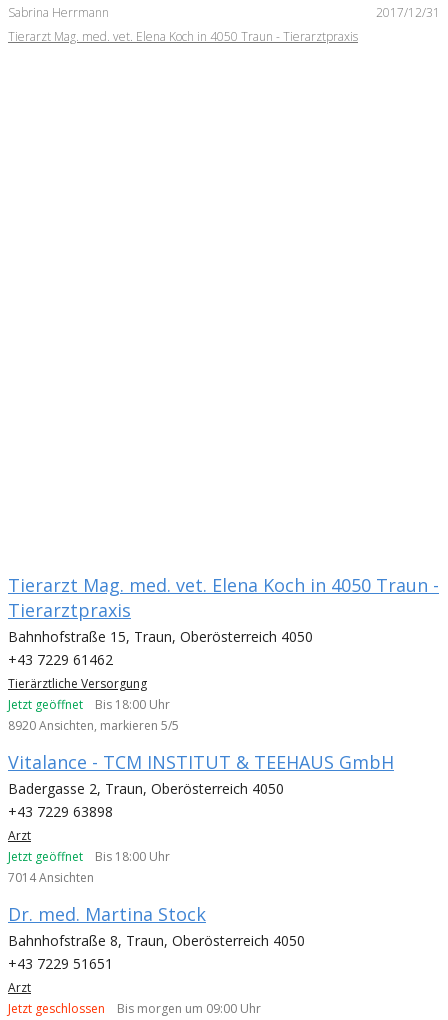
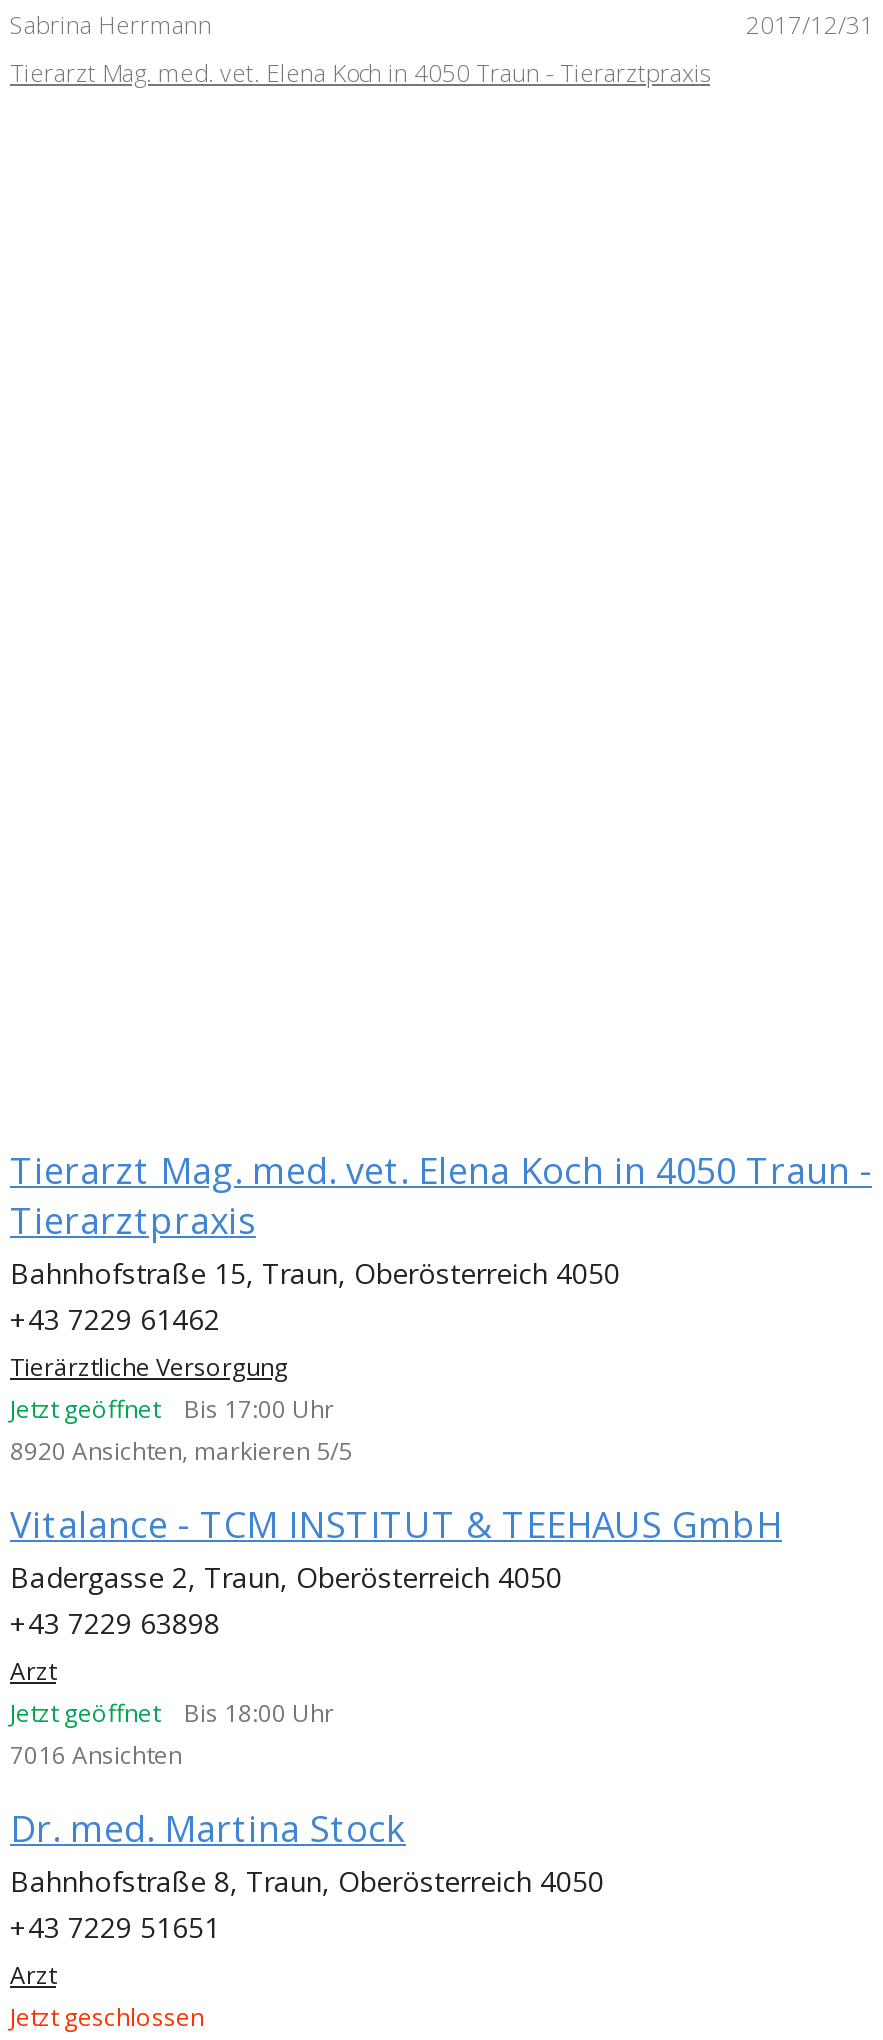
- Jetzt geöffnet Bis 18:00 Uhr
+ Jetzt geöffnet Bis 17:00 Uhr

- 7014 Ansichten
+ 7016 Ansichten

- Bis morgen um 09:00 Uhr
